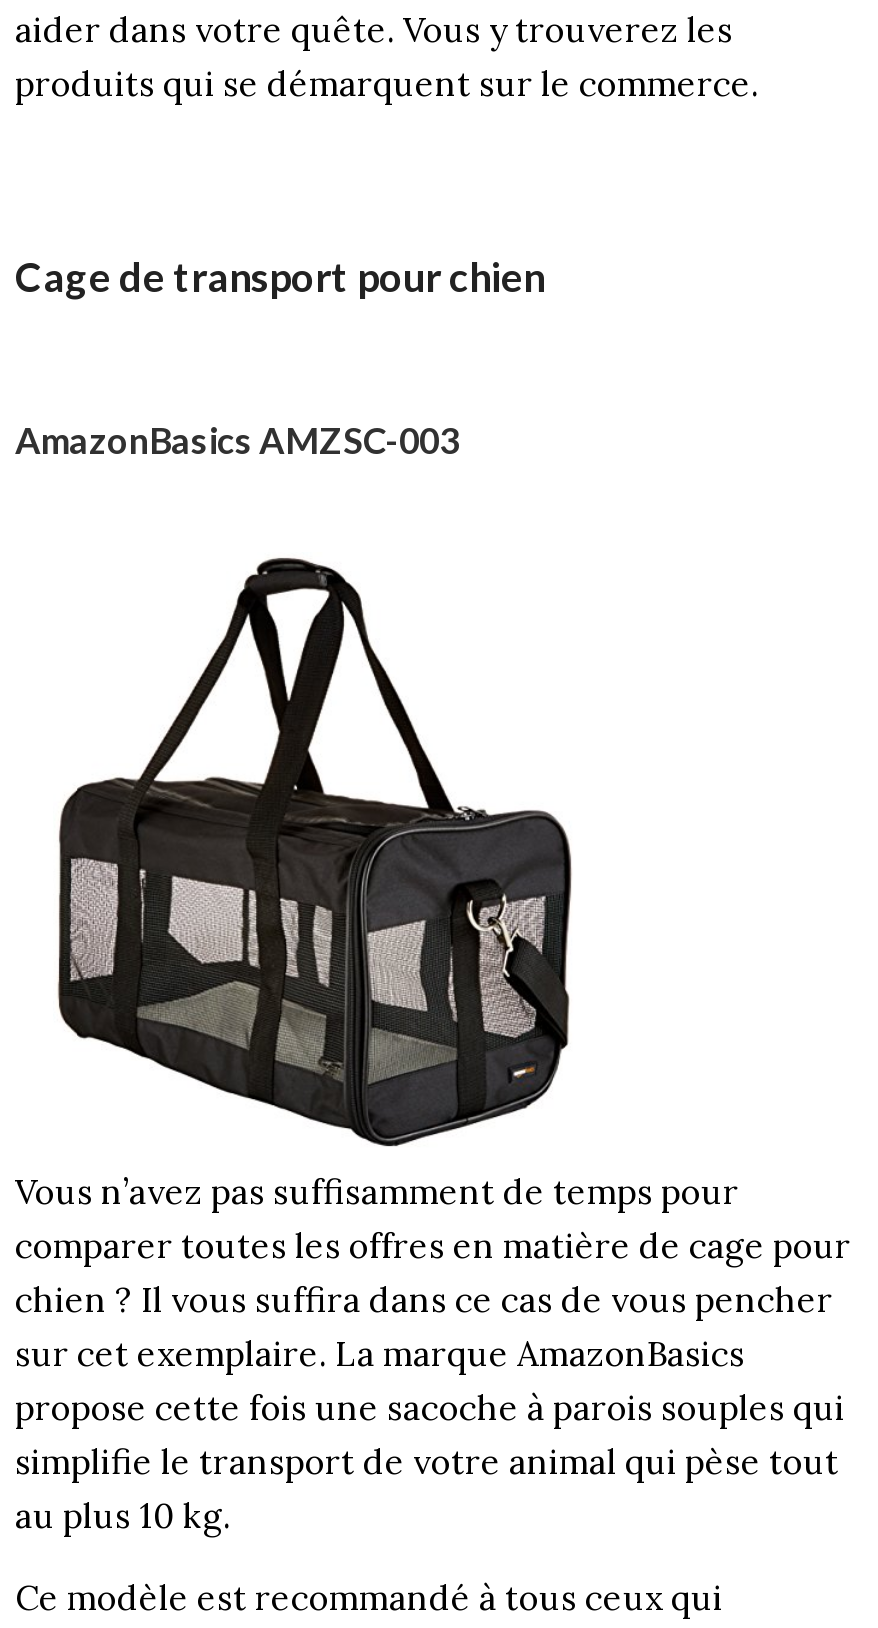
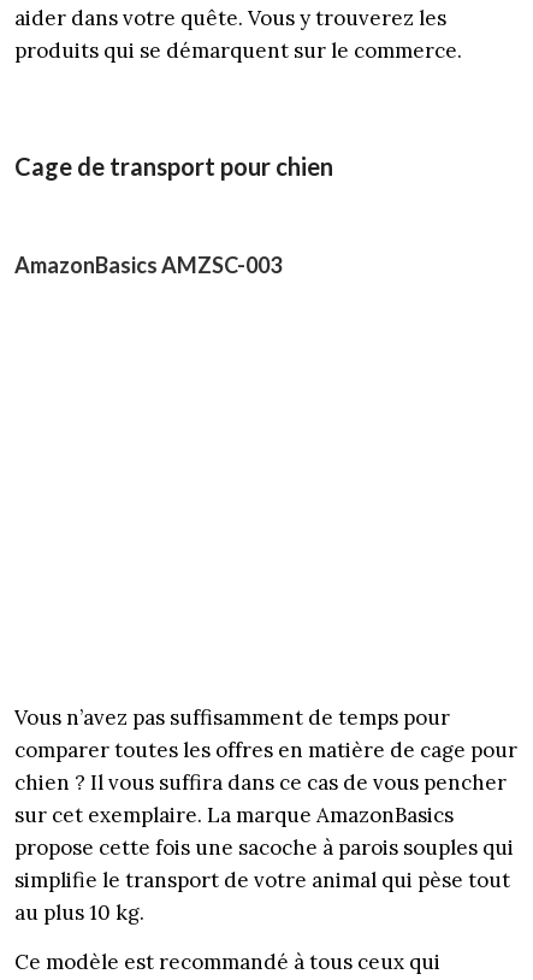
- [image]
